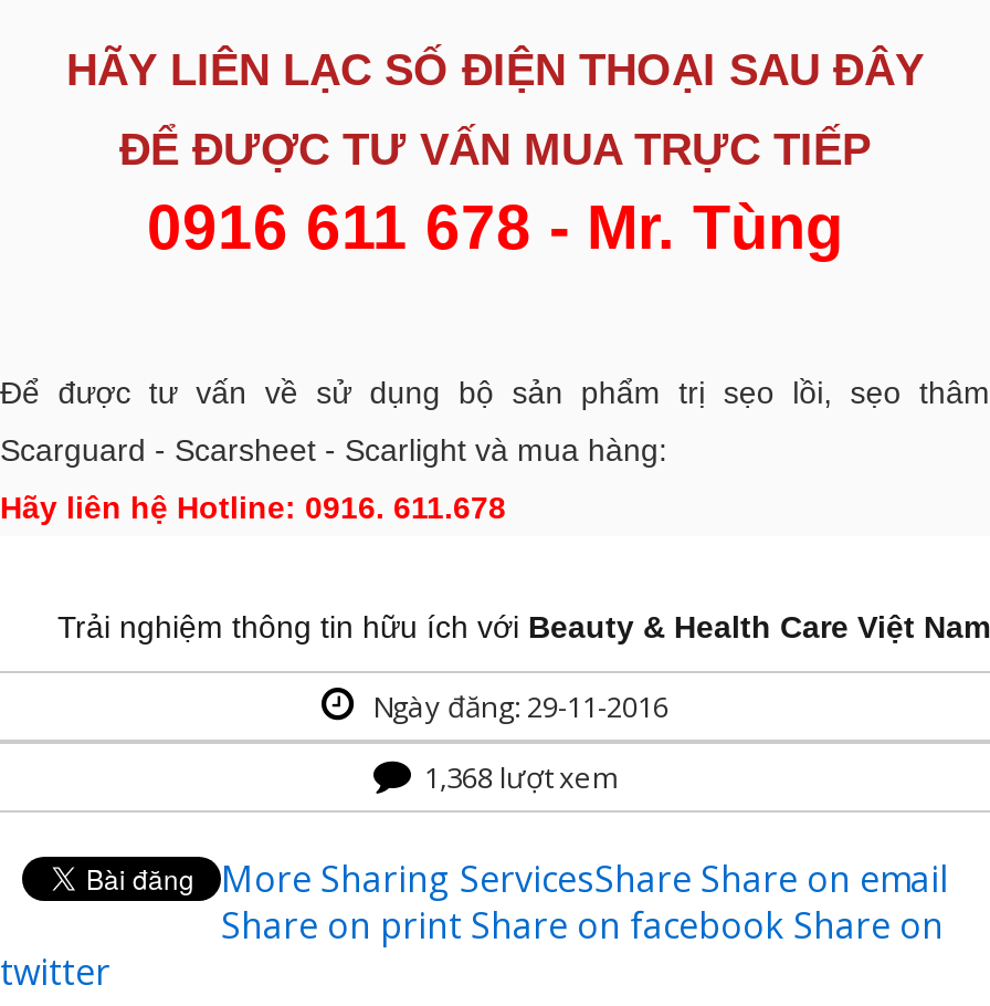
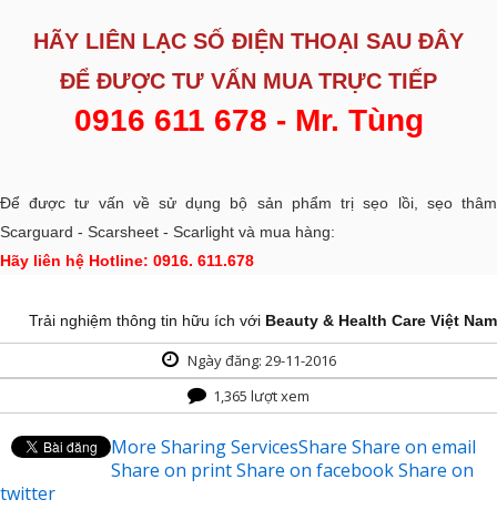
- 1,368 lượt xem
+ 1,365 lượt xem
